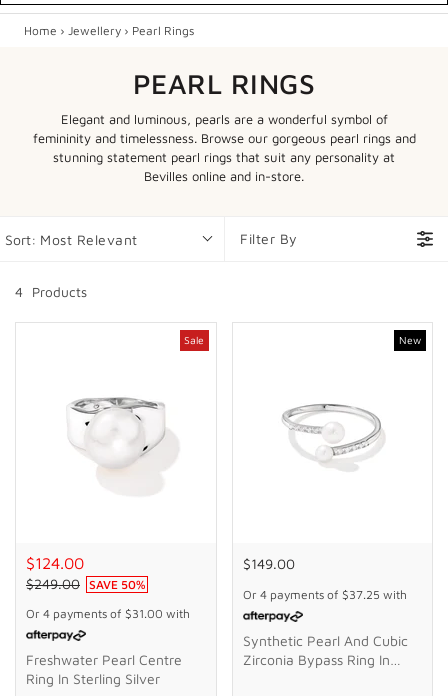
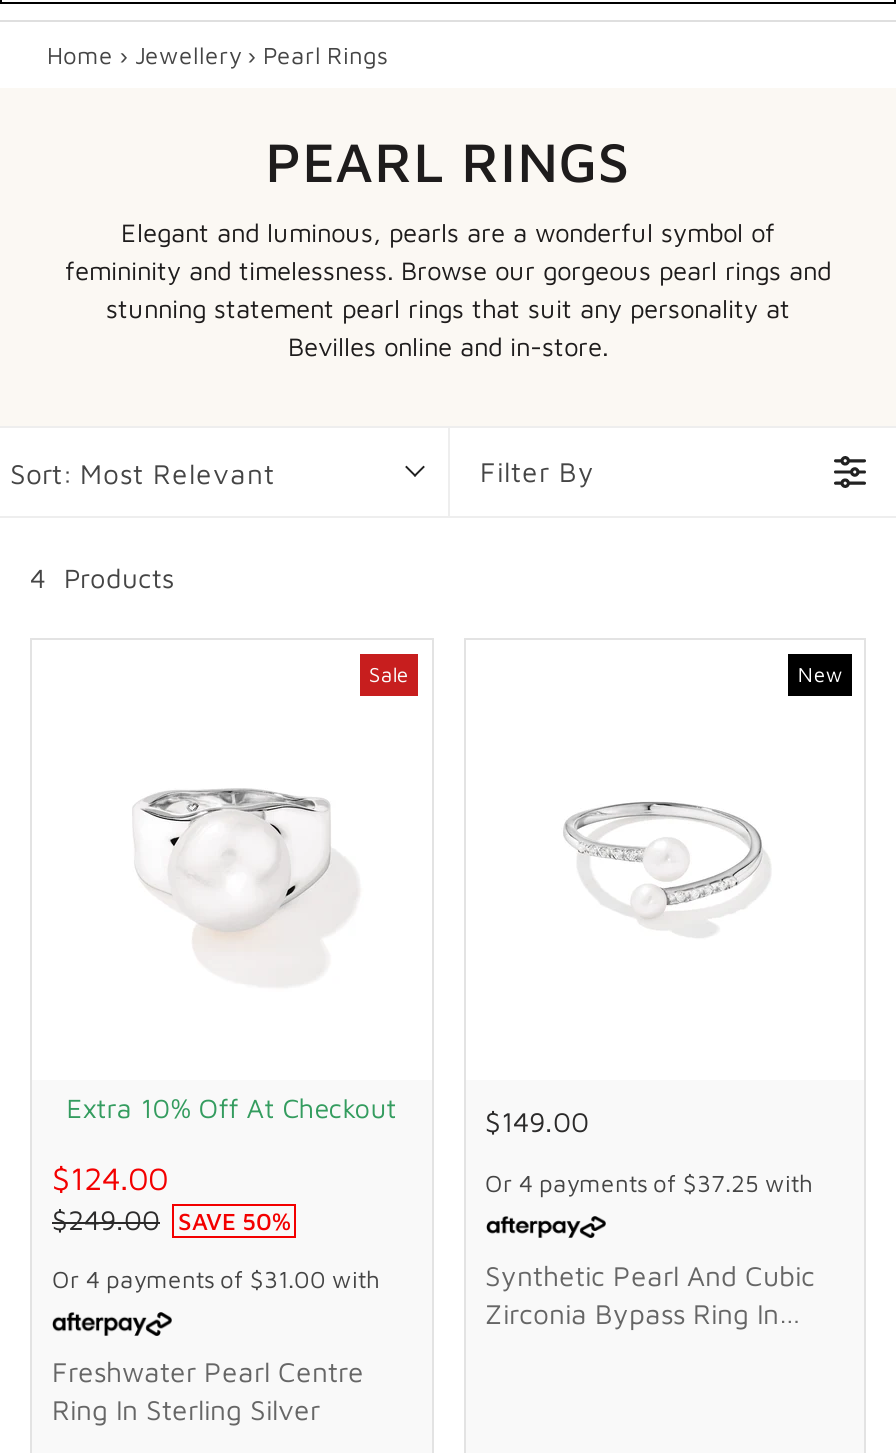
+ Extra 10% Off At Checkout
